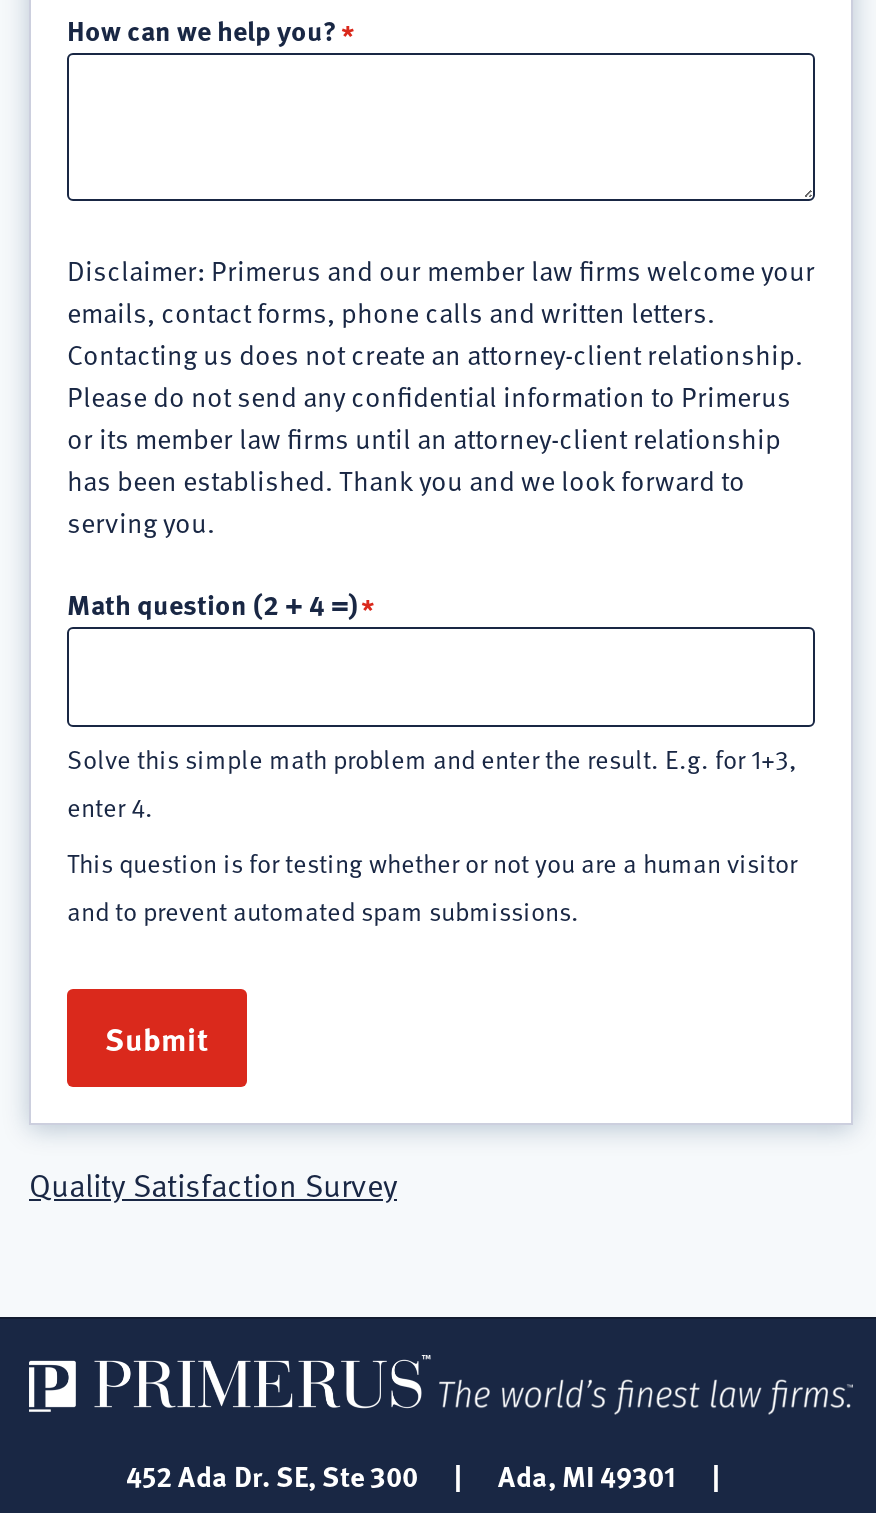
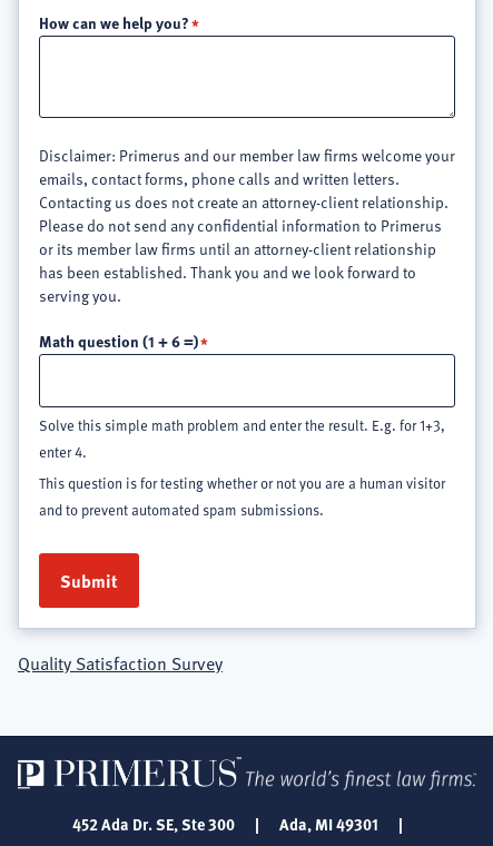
- Math question (2 + 4 =)
+ Math question (1 + 6 =)
